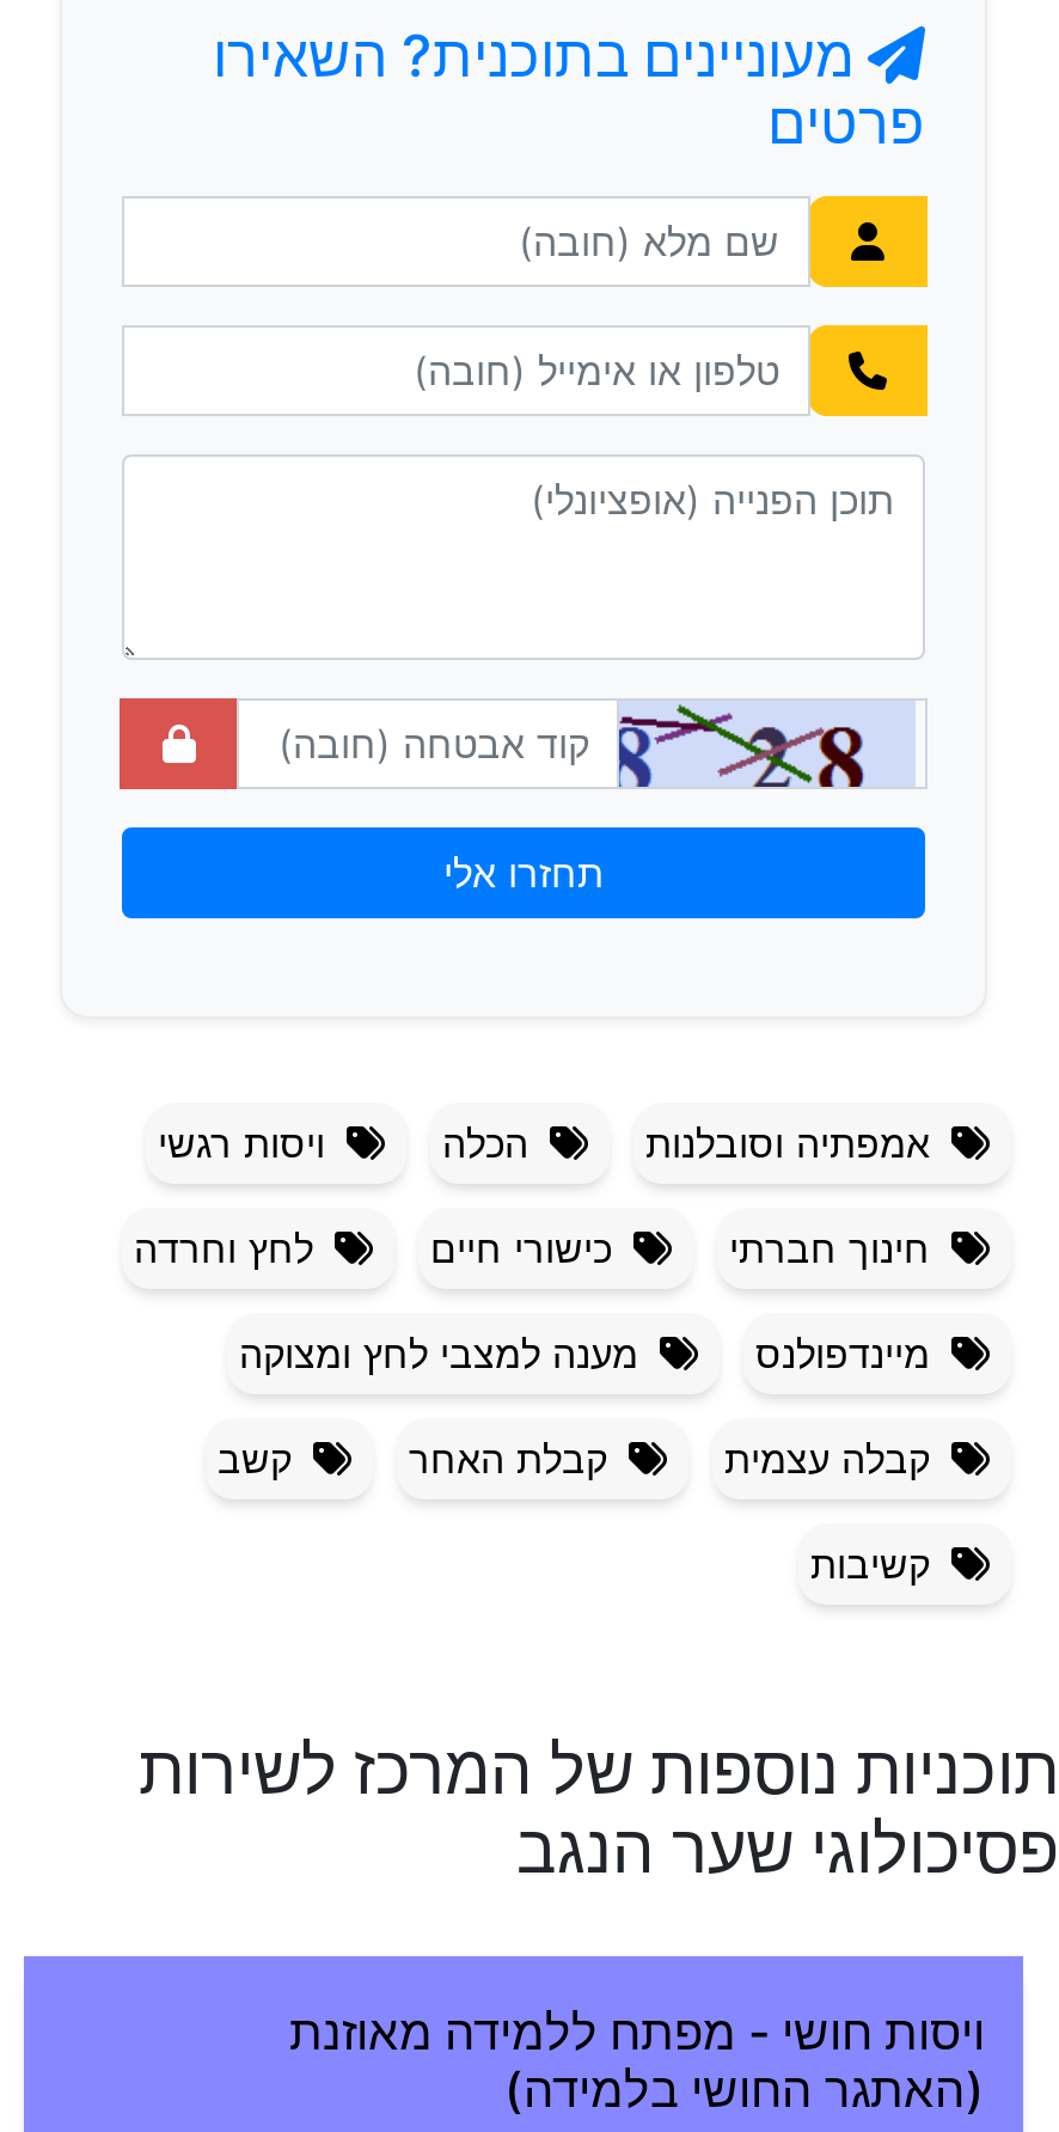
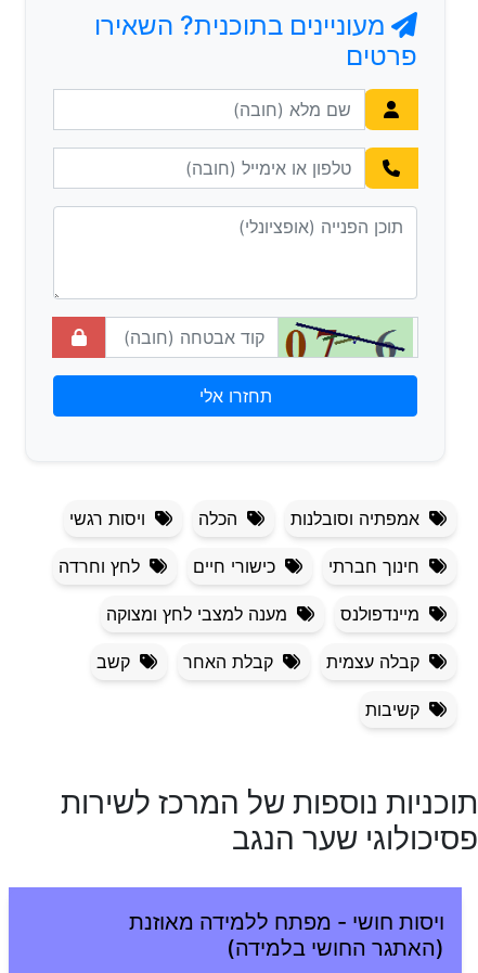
- [image]
+ [image]
